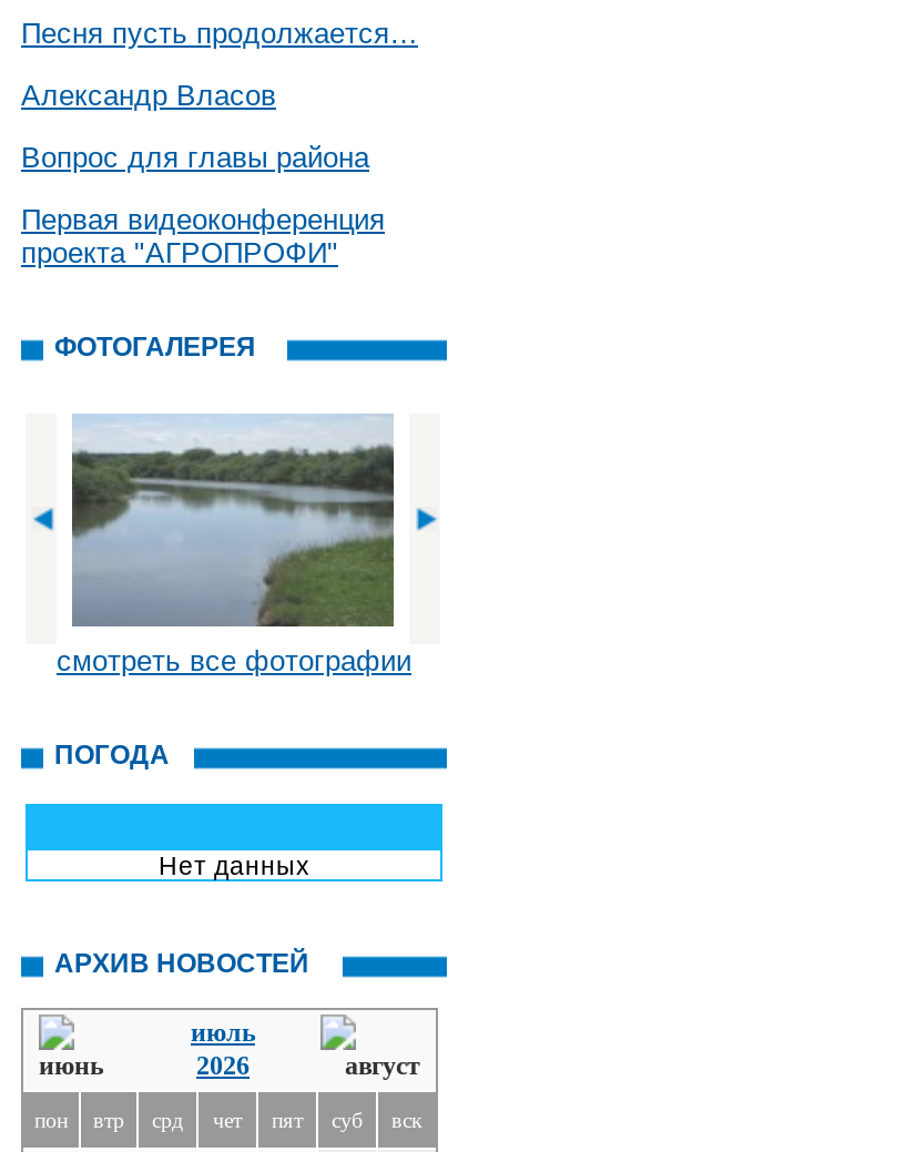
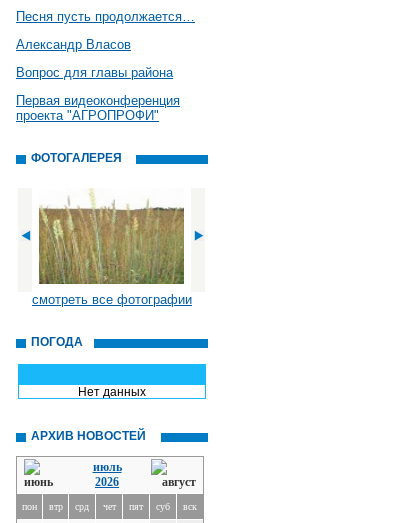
- [image]
+ [image]
